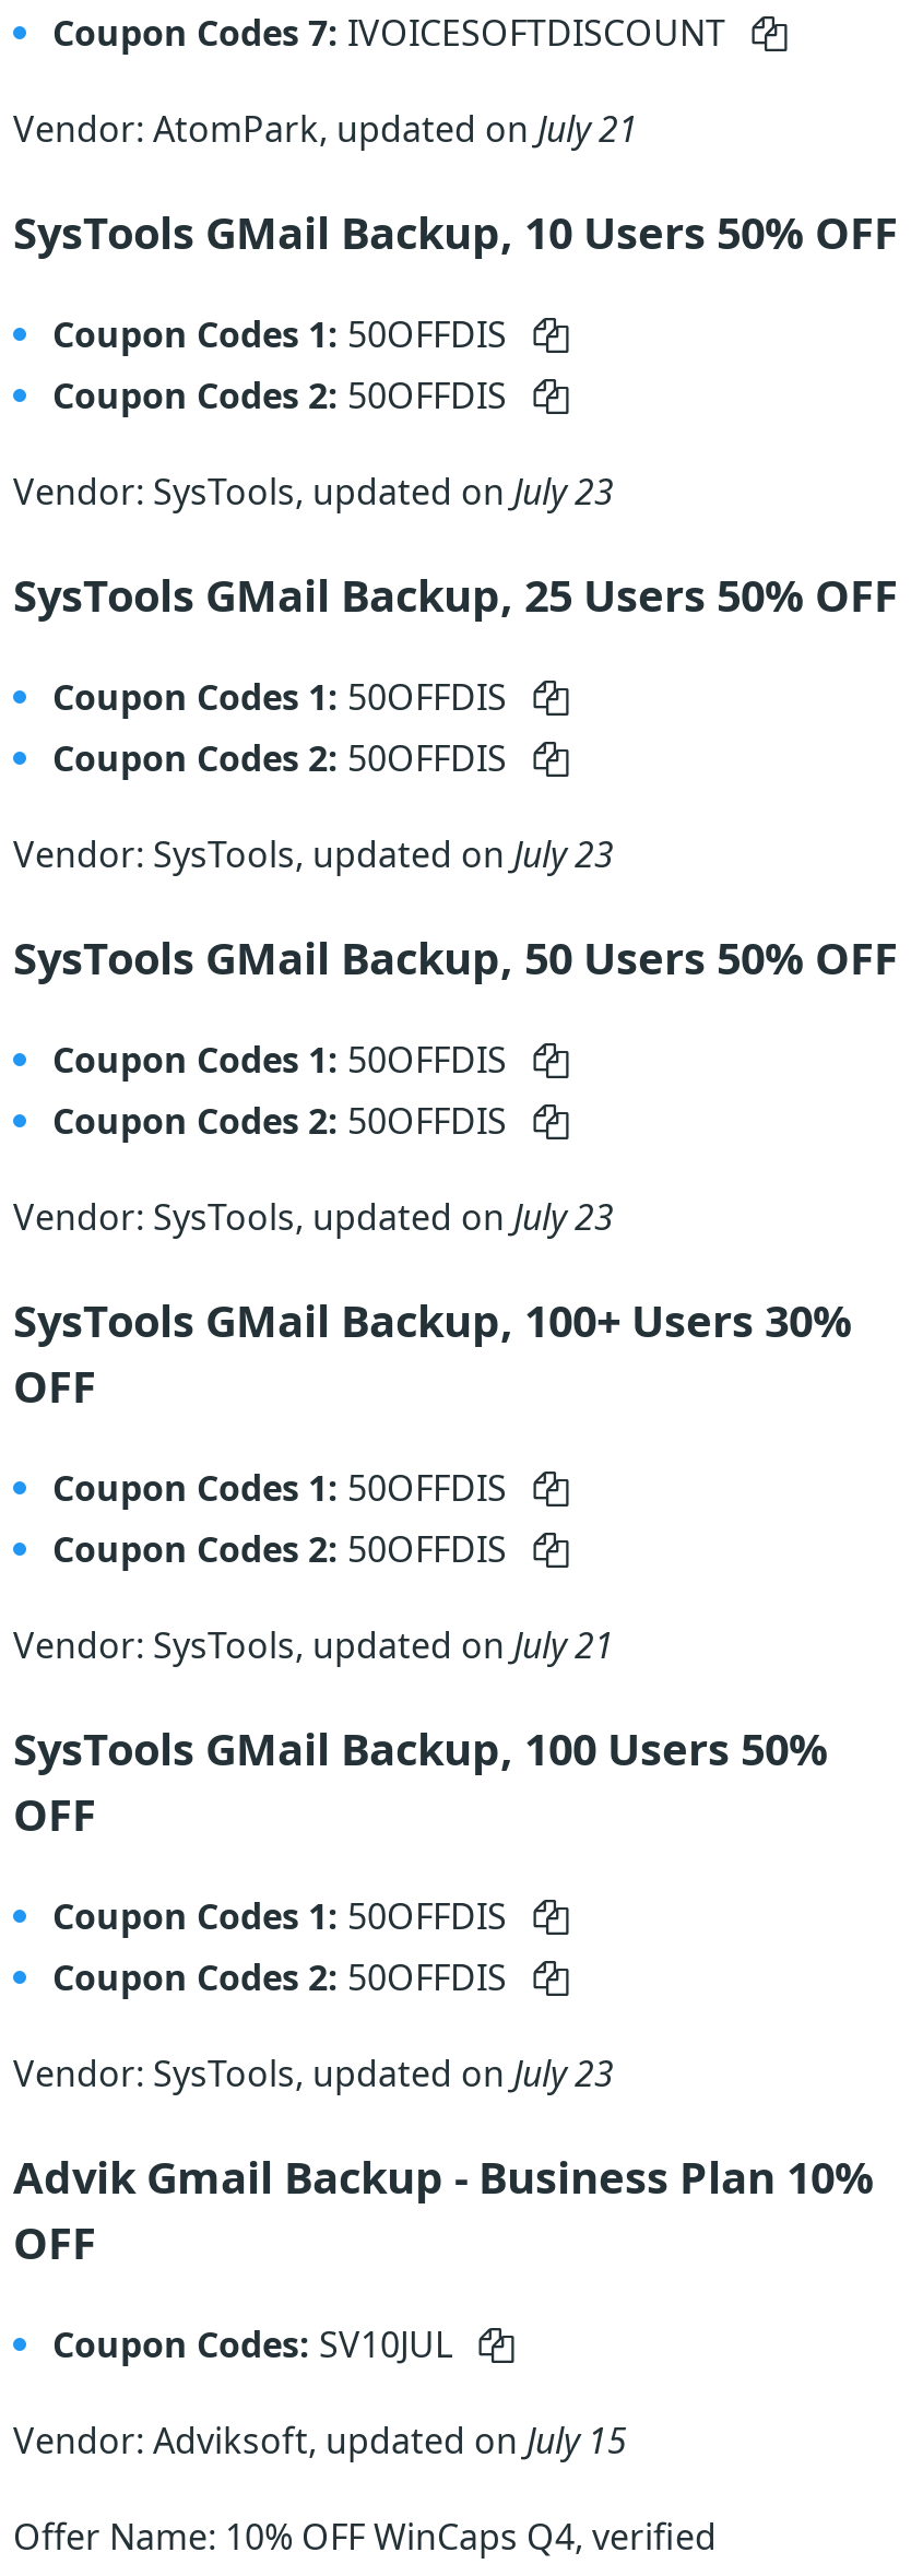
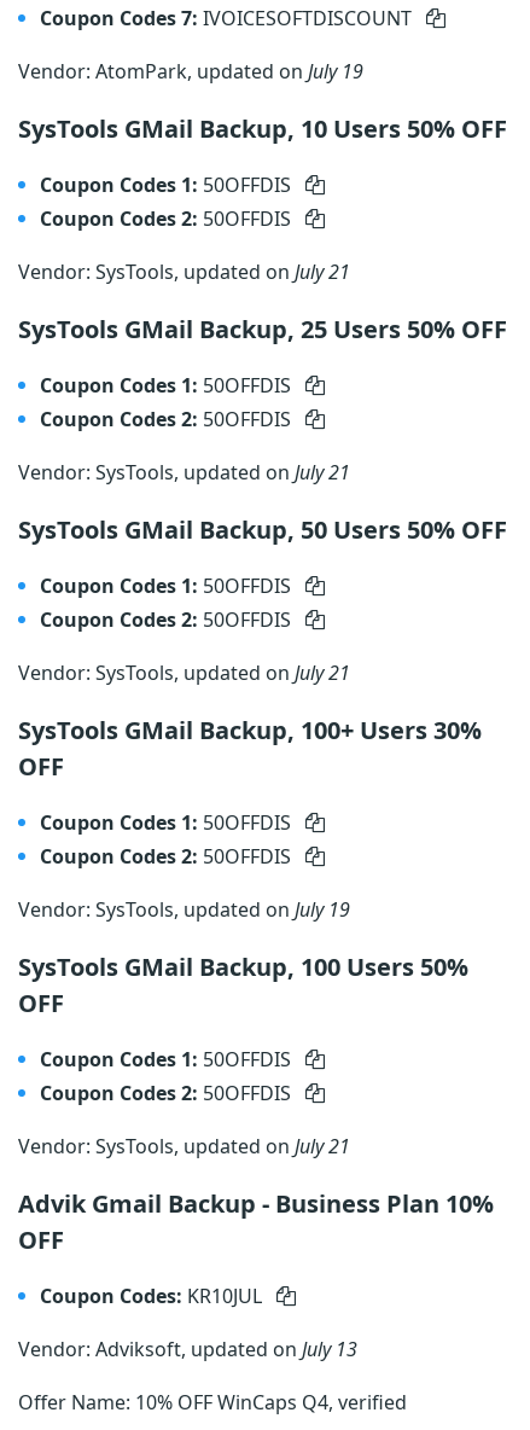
- Vendor: AtomPark, updated on July 21
+ Vendor: AtomPark, updated on July 19

- Vendor: SysTools, updated on July 23
+ Vendor: SysTools, updated on July 21

- Vendor: SysTools, updated on July 23
+ Vendor: SysTools, updated on July 21

- Vendor: SysTools, updated on July 23
+ Vendor: SysTools, updated on July 21

- Vendor: SysTools, updated on July 21
+ Vendor: SysTools, updated on July 19

- Vendor: SysTools, updated on July 23
+ Vendor: SysTools, updated on July 21

- Coupon Codes: SV10JUL
+ Coupon Codes: KR10JUL

- Vendor: Adviksoft, updated on July 15
+ Vendor: Adviksoft, updated on July 13
